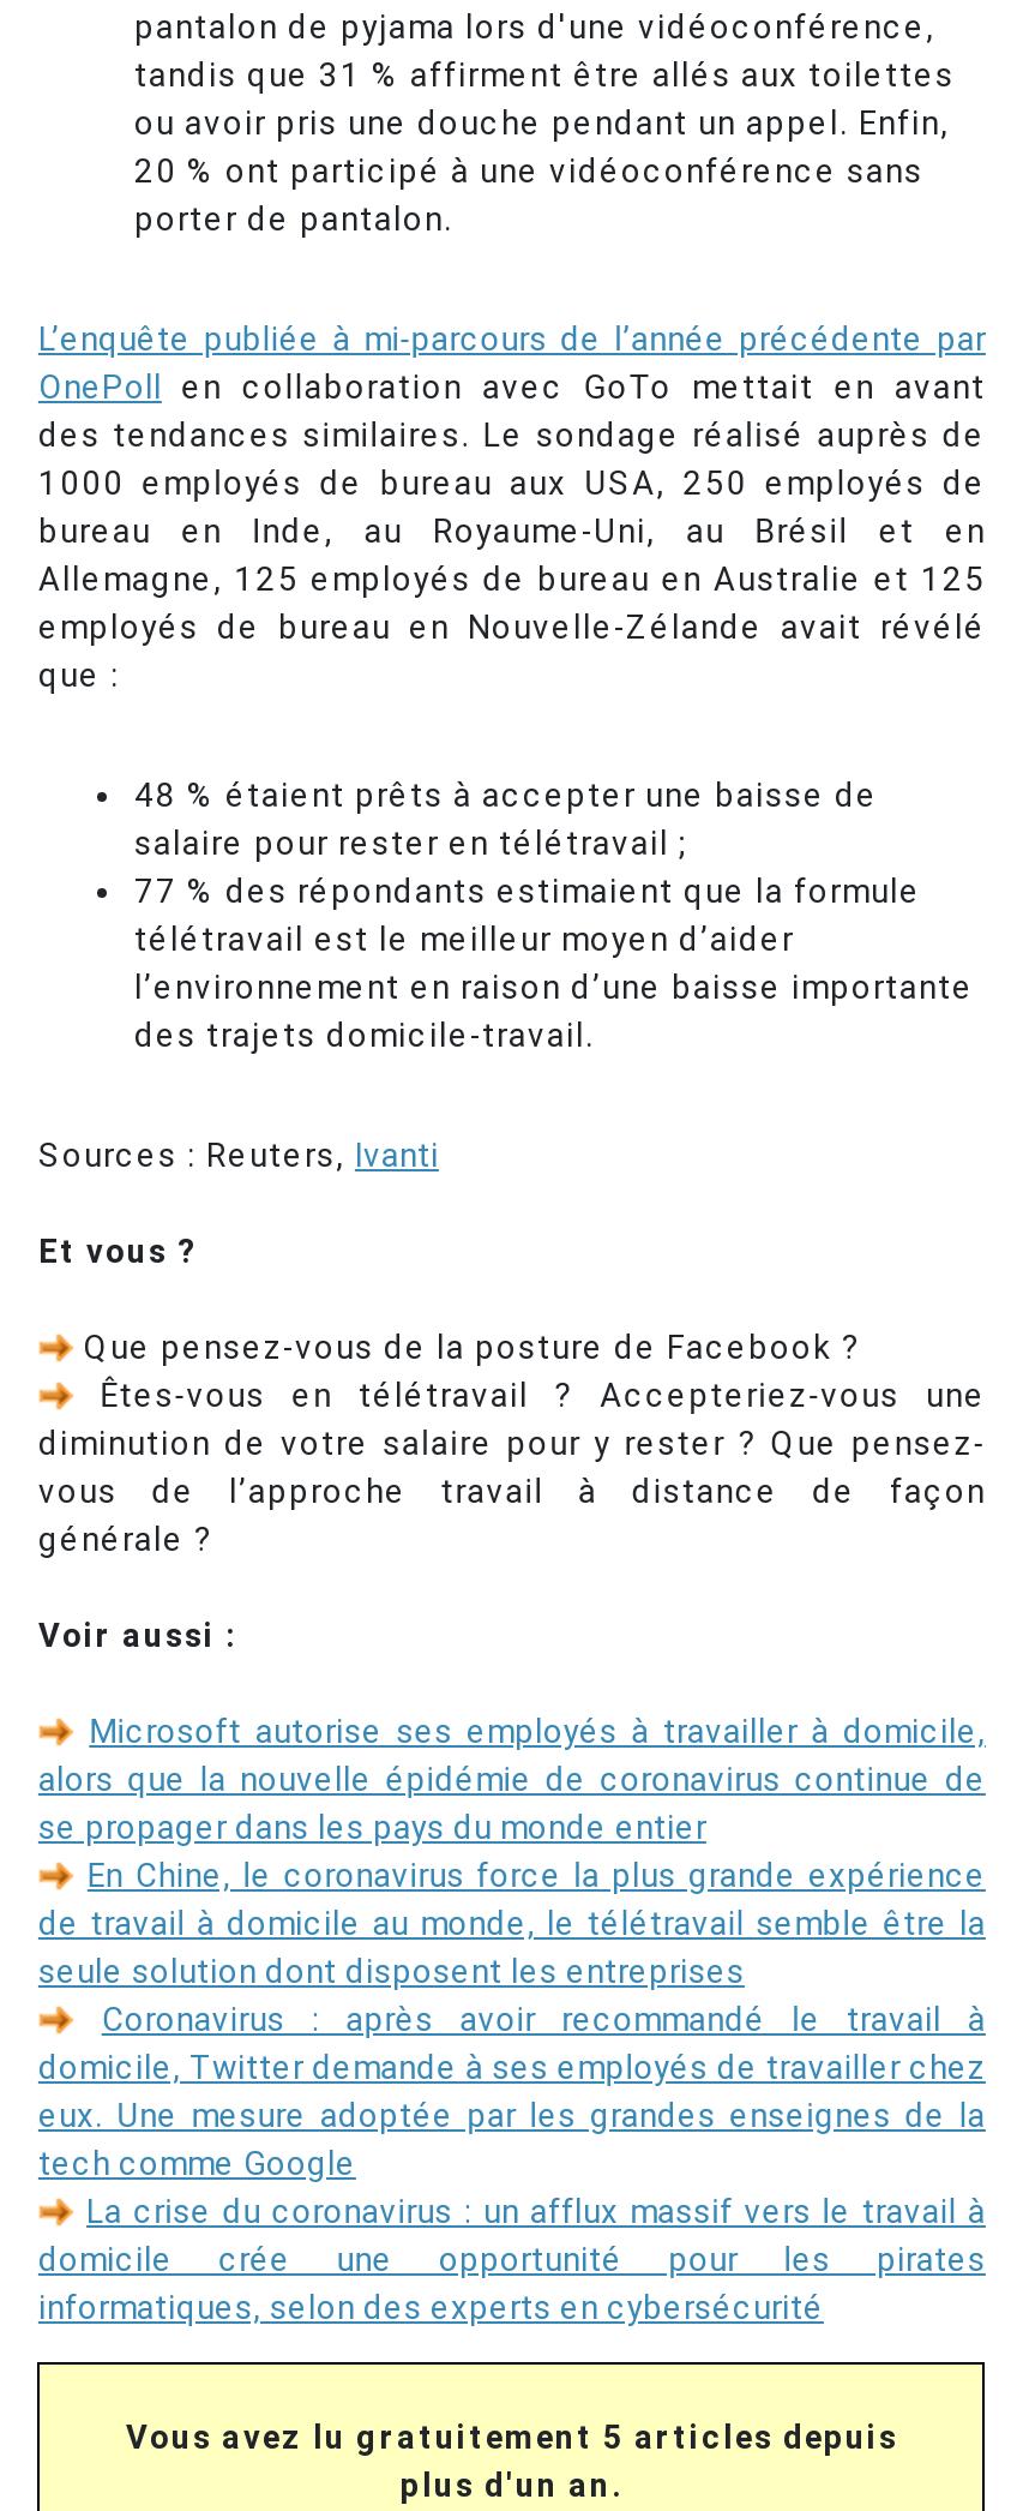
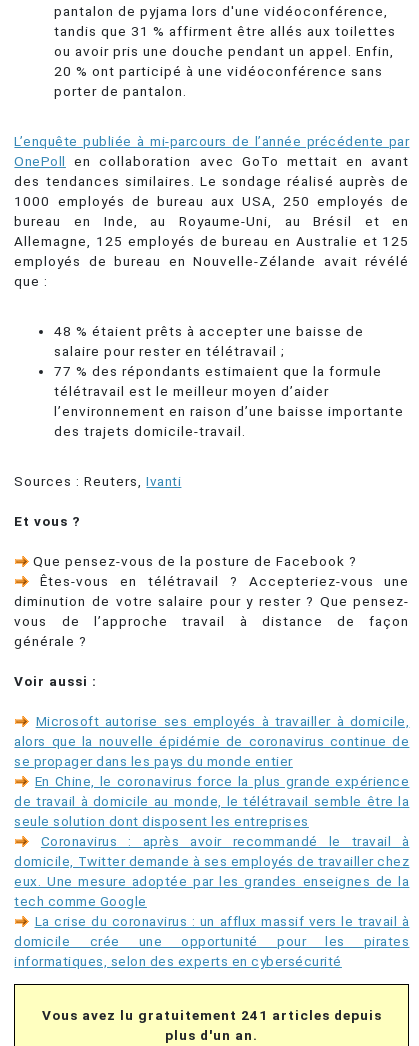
- Vous avez lu gratuitement 5 articles depuis
+ Vous avez lu gratuitement 241 articles depuis
